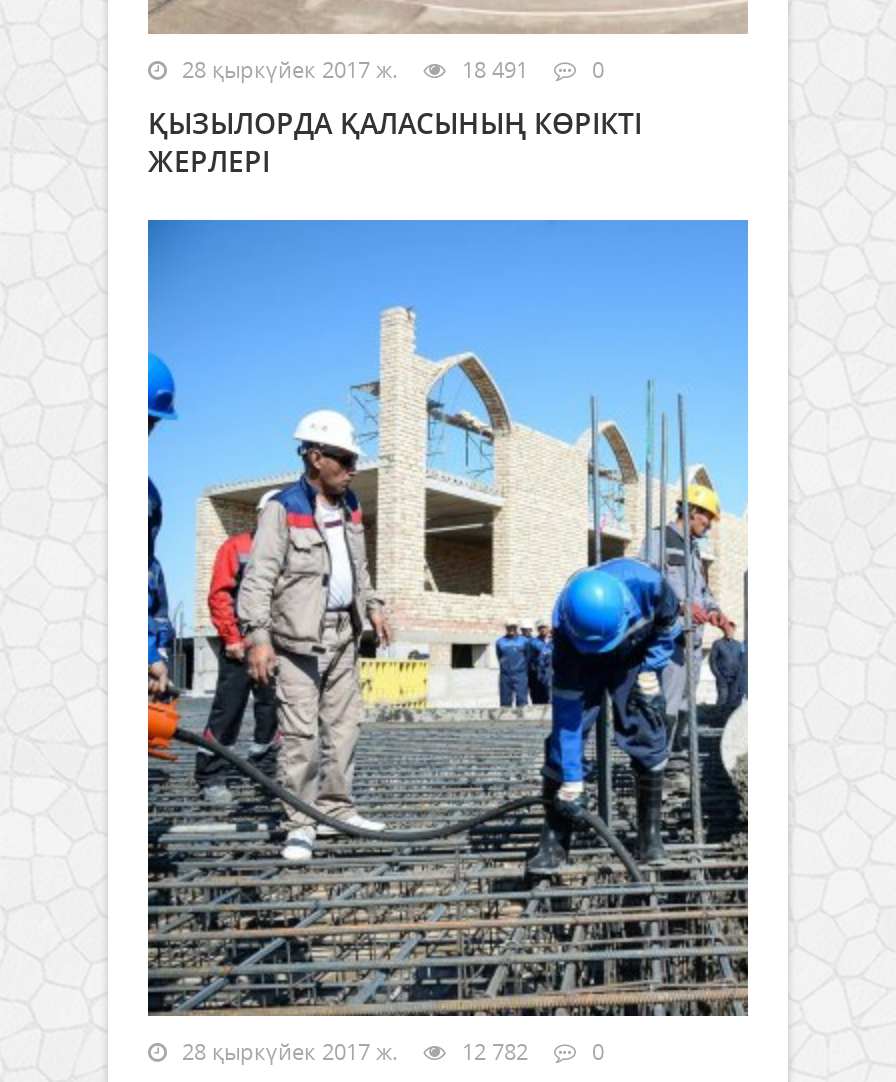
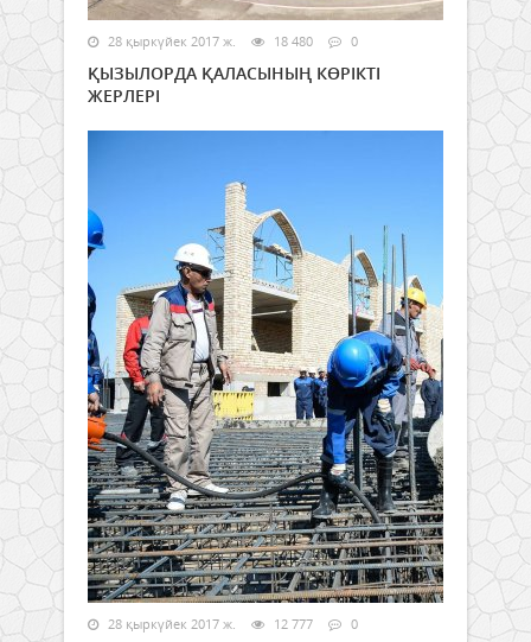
- 28 қыркүйек 2017 ж. 18 491 0
+ 28 қыркүйек 2017 ж. 18 480 0

- 28 қыркүйек 2017 ж. 12 782 0
+ 28 қыркүйек 2017 ж. 12 777 0
